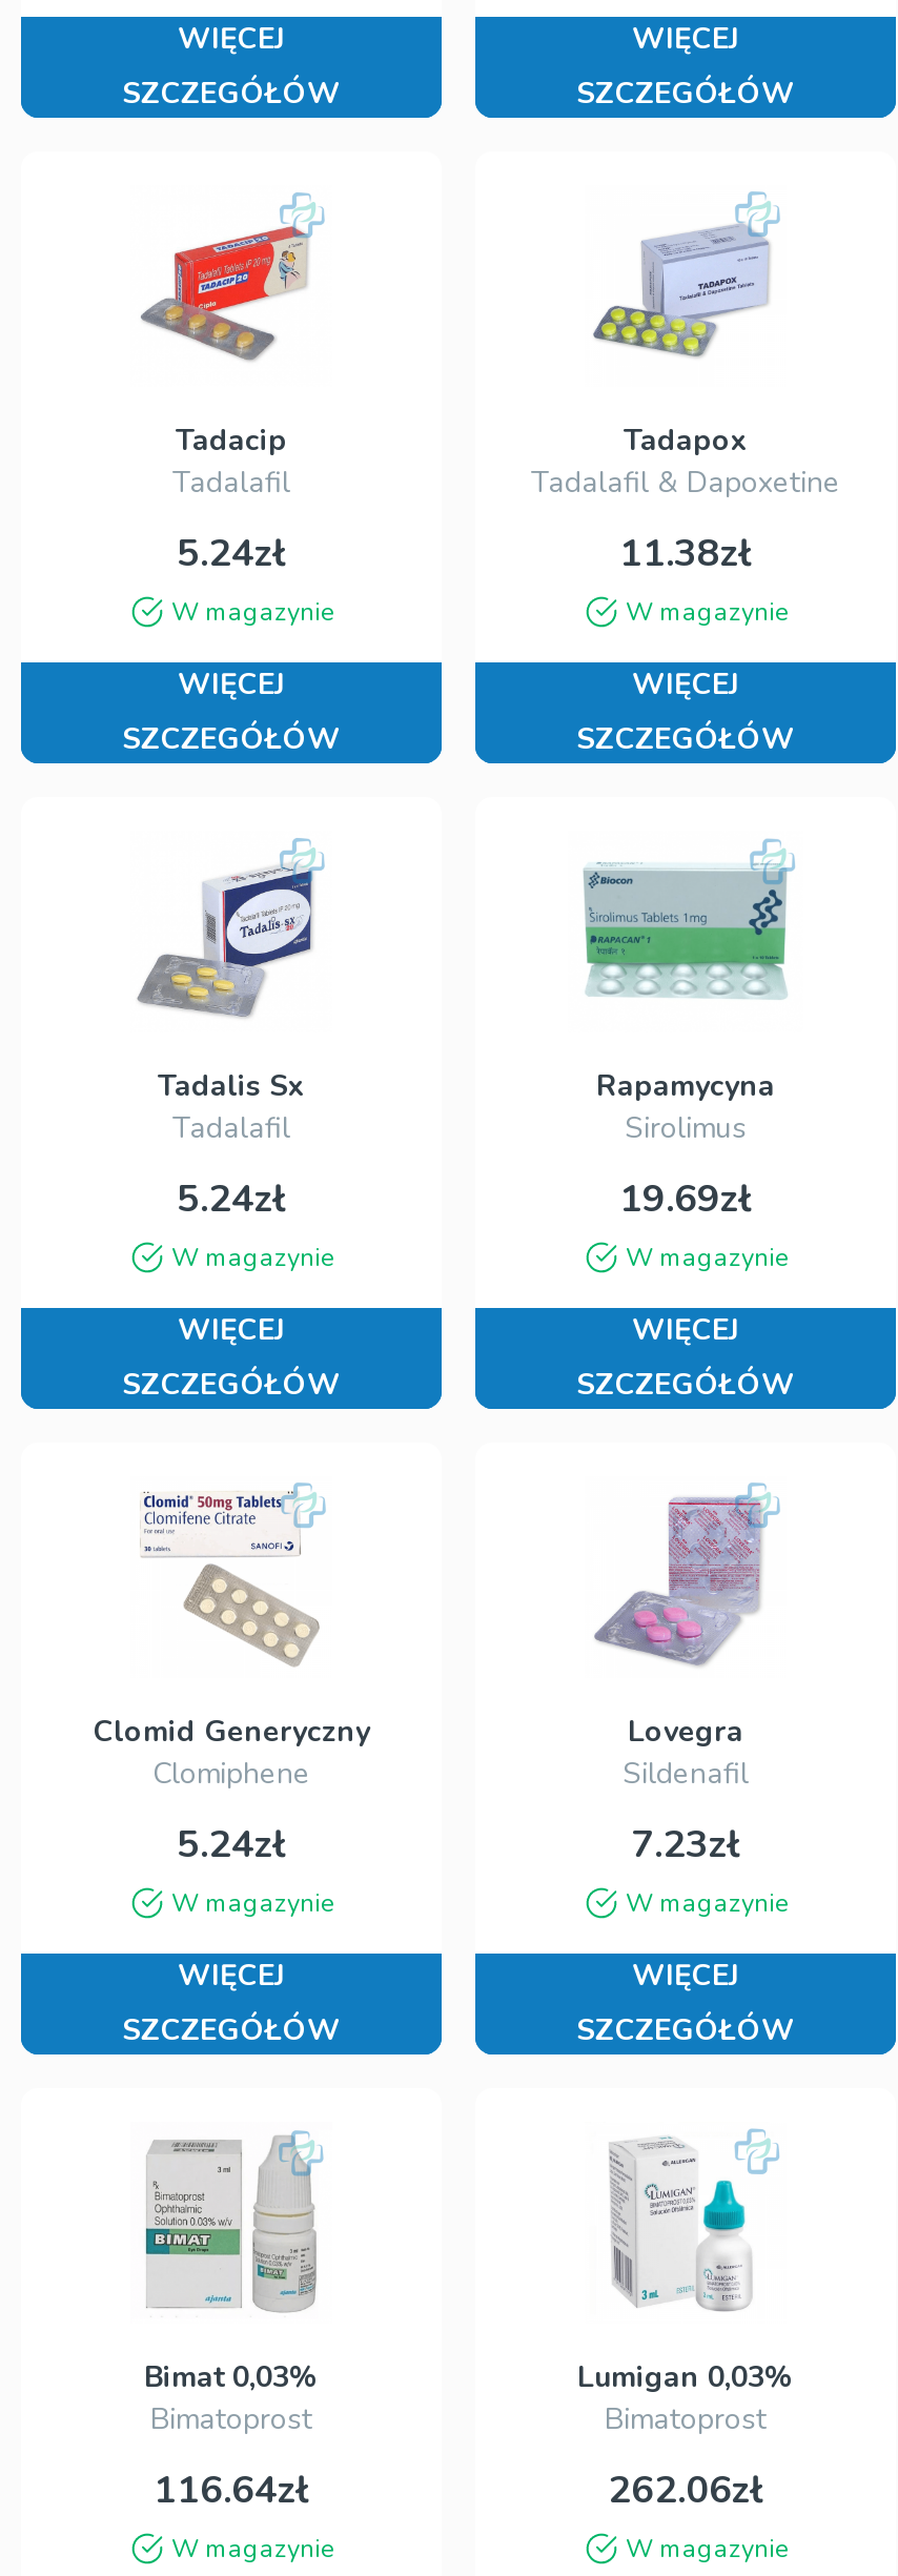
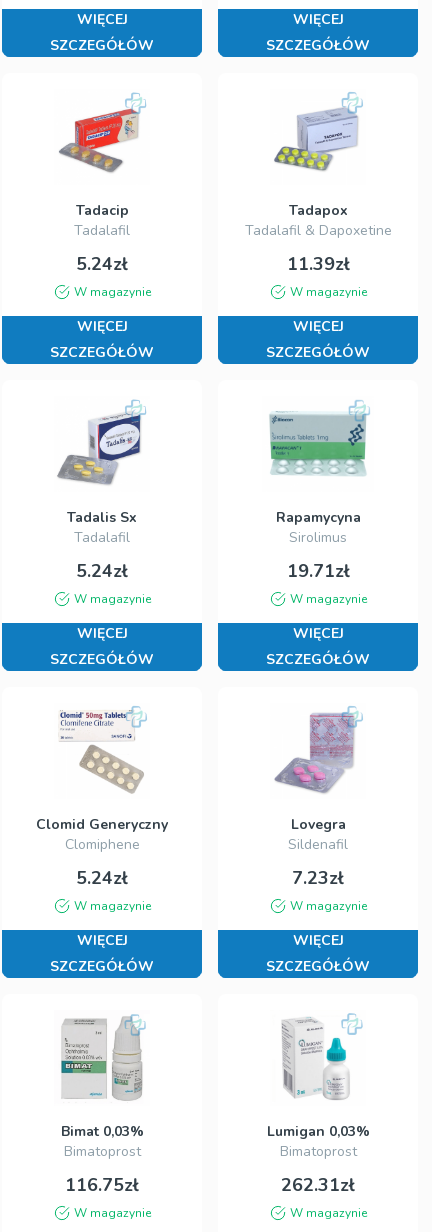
- 11.38zł
+ 11.39zł

- 19.69zł
+ 19.71zł

- 116.64zł
+ 116.75zł

- 262.06zł
+ 262.31zł
